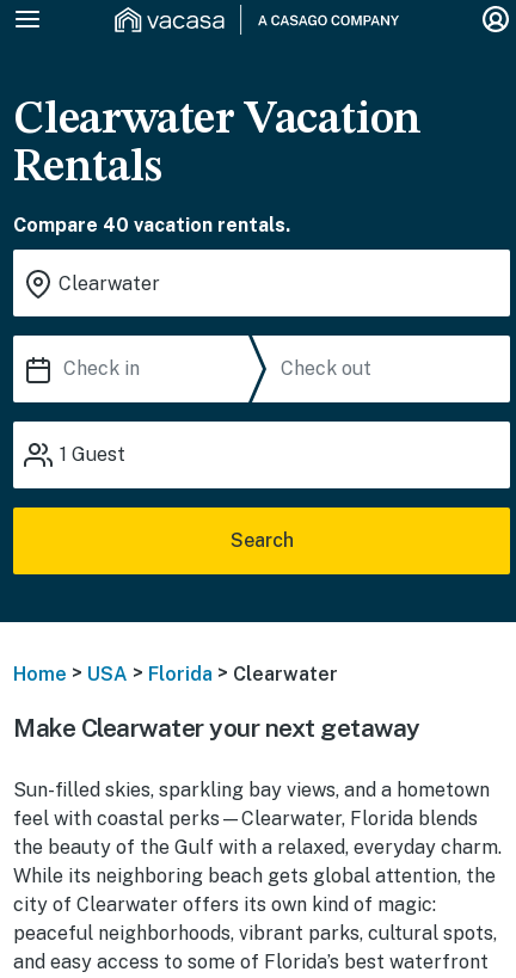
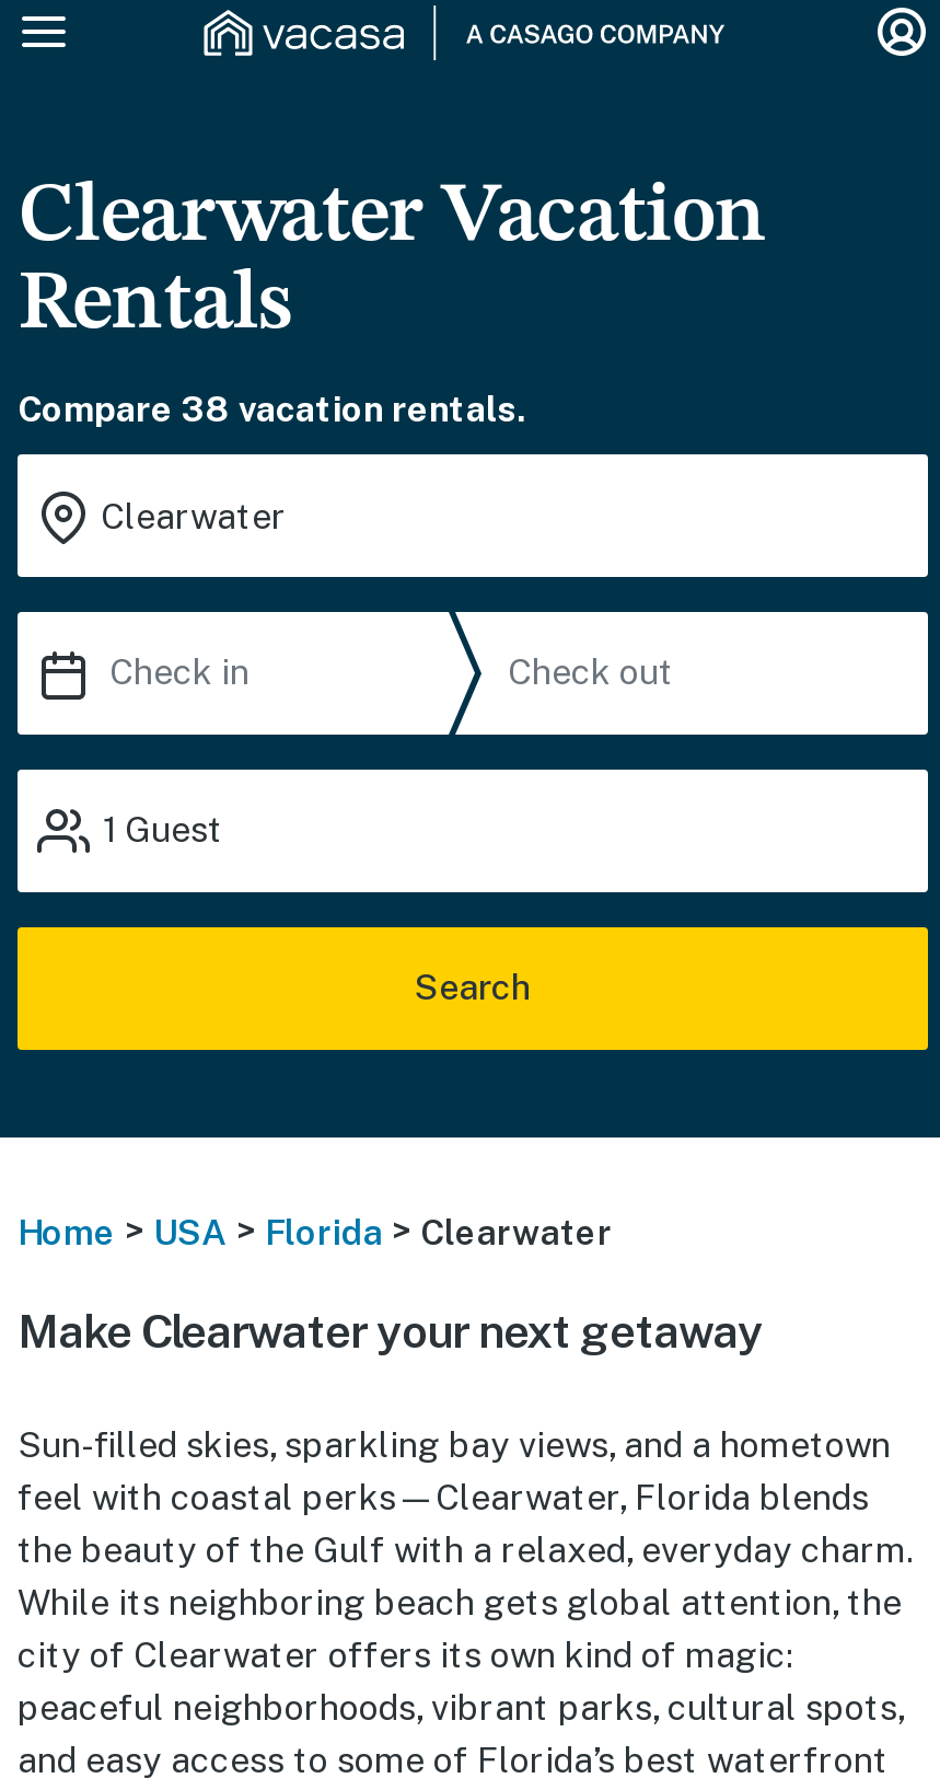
- Compare 40 vacation rentals.
+ Compare 38 vacation rentals.
